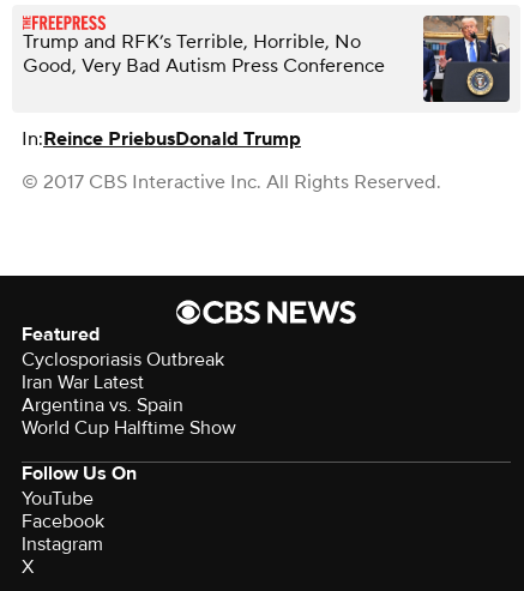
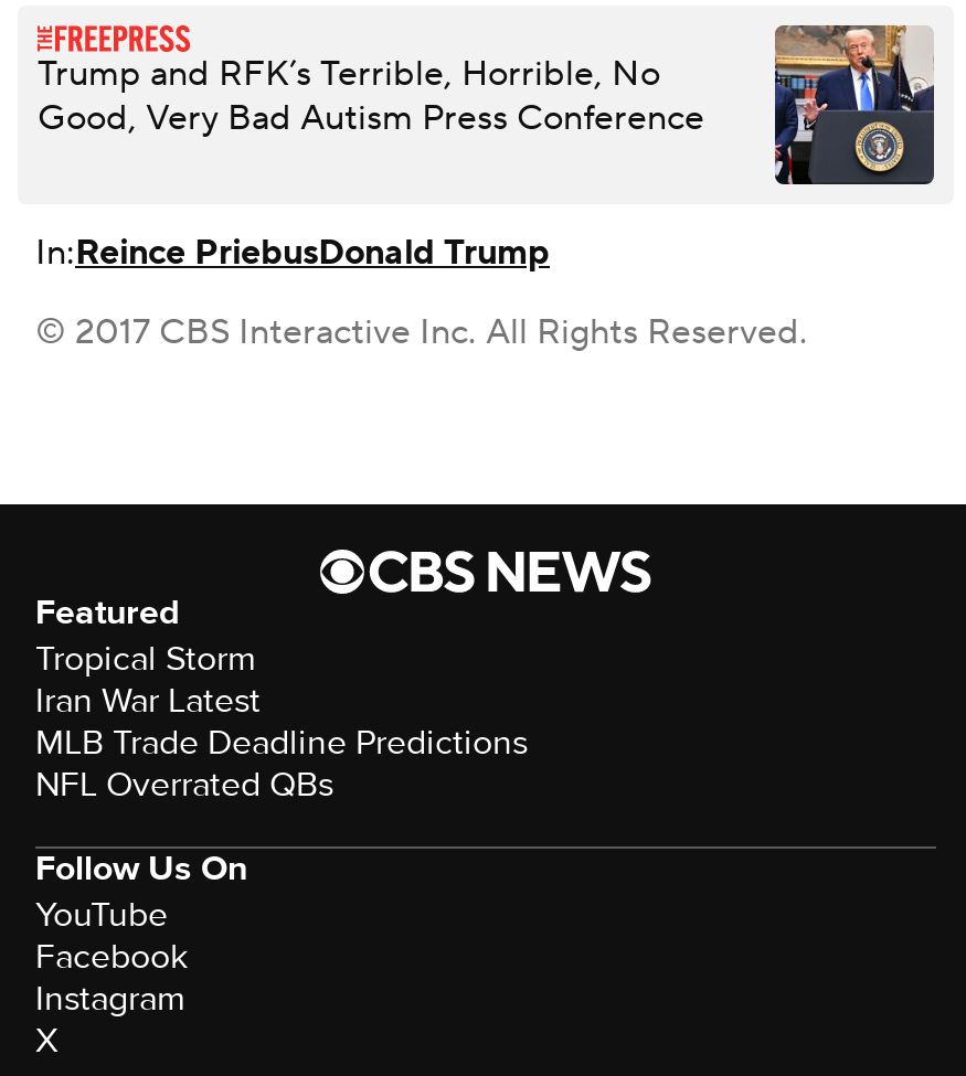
- Cyclosporiasis Outbreak
+ Tropical Storm

- Argentina vs. Spain
- World Cup Halftime Show
+ MLB Trade Deadline Predictions
+ NFL Overrated QBs
